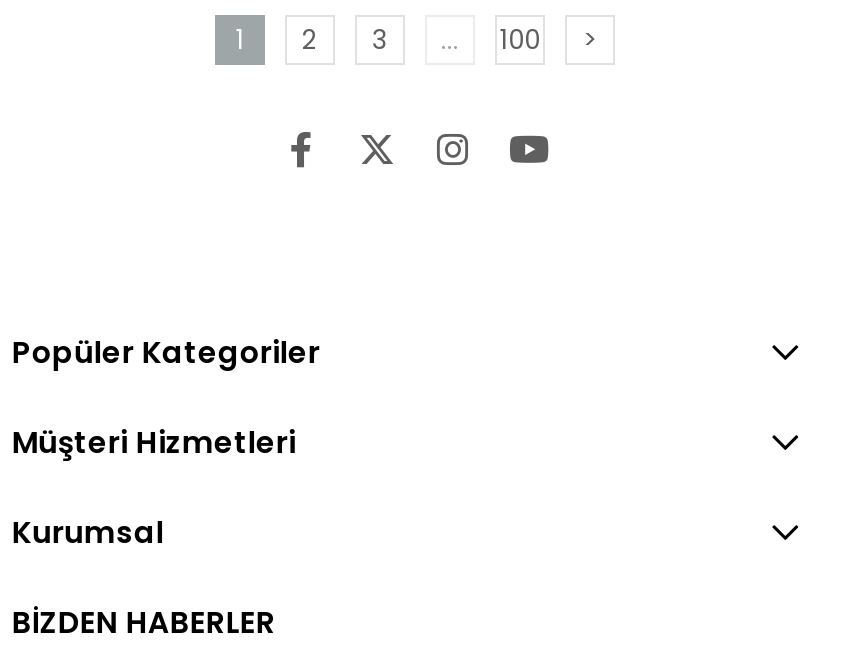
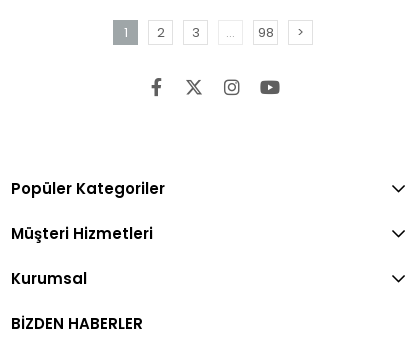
- 100
+ 98
